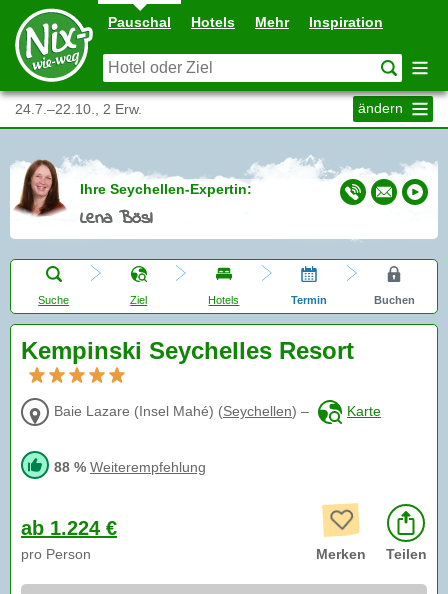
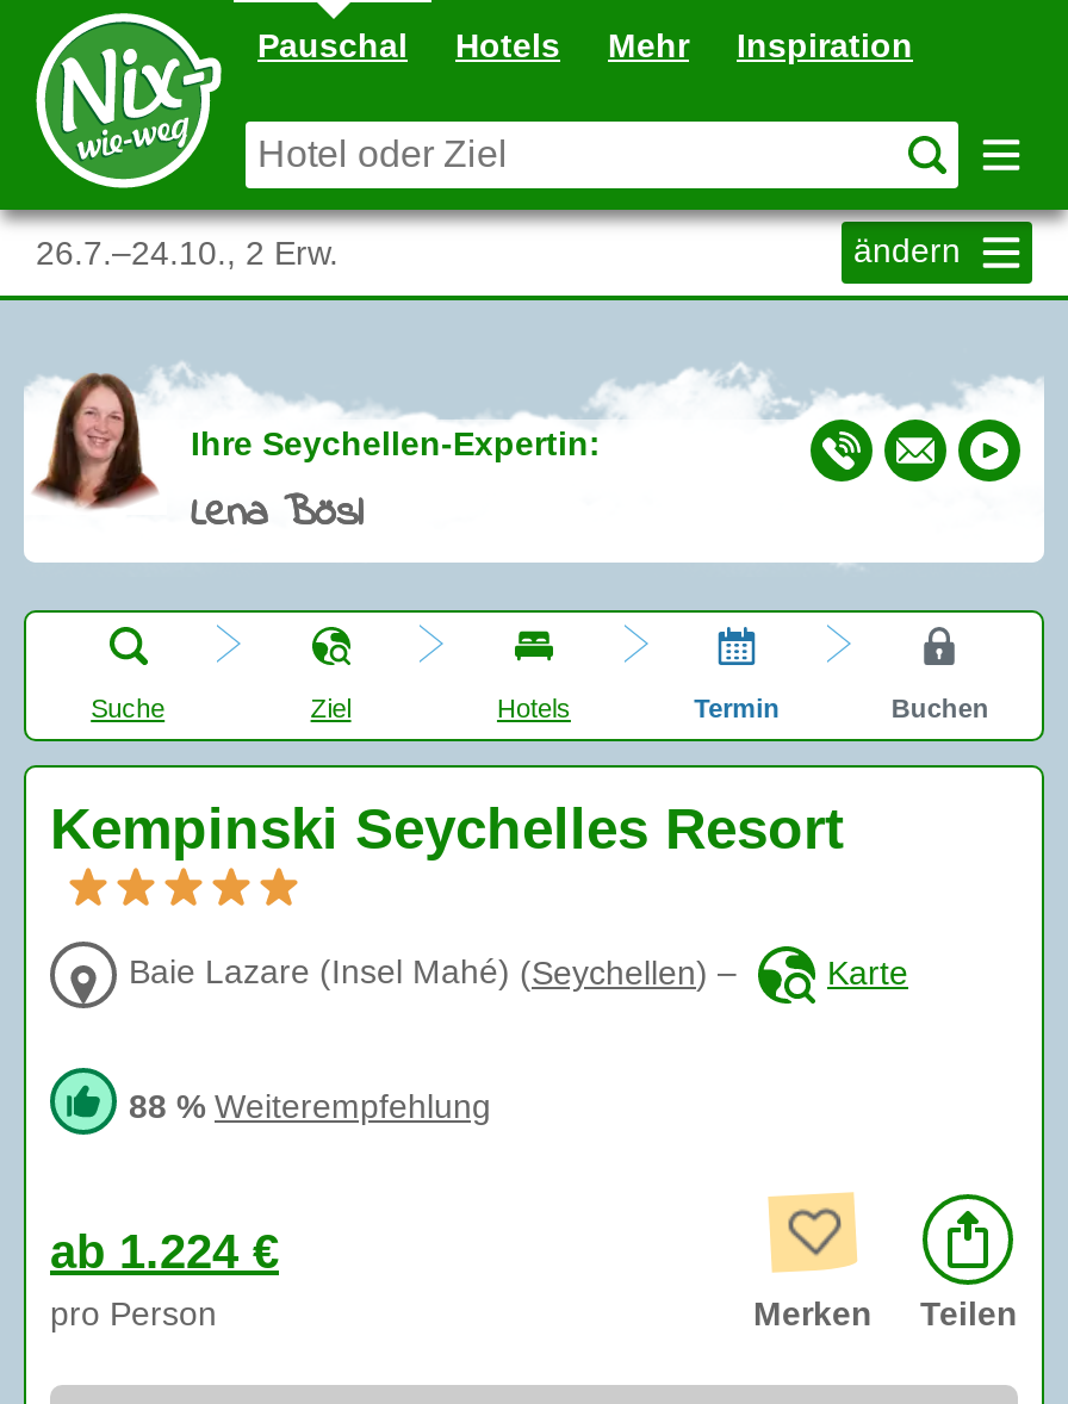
- 24.7.–22.10., 2 Erw.
+ 26.7.–24.10., 2 Erw.
